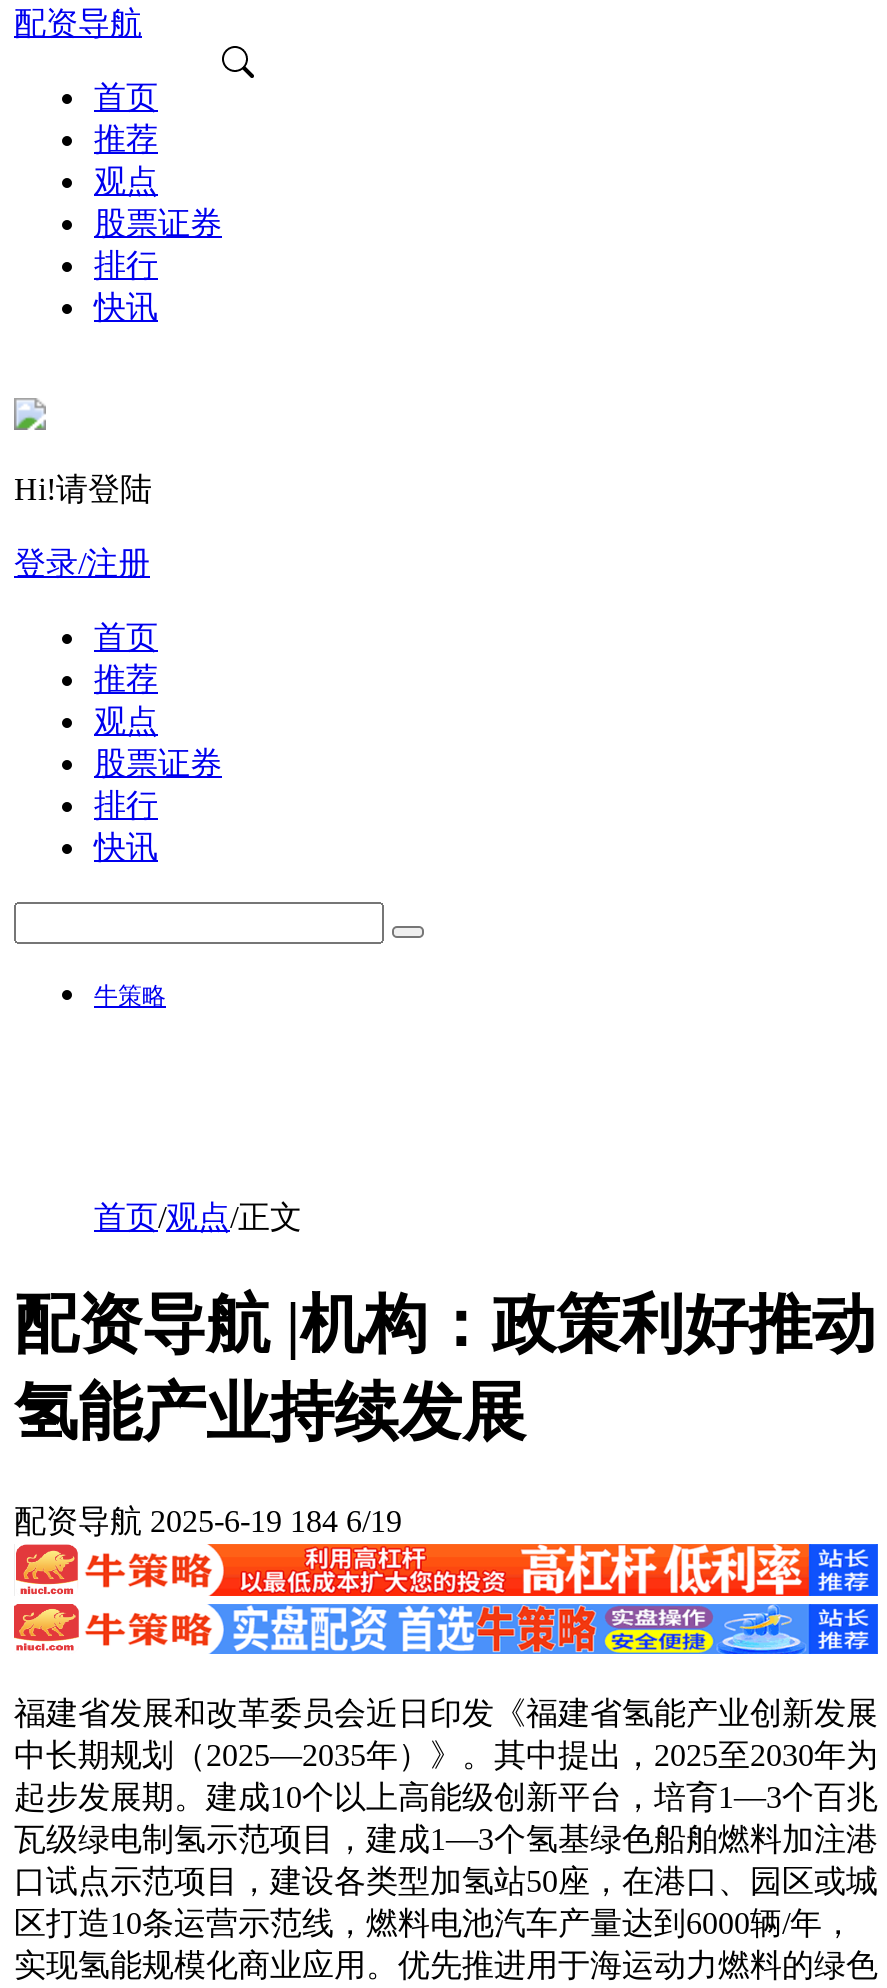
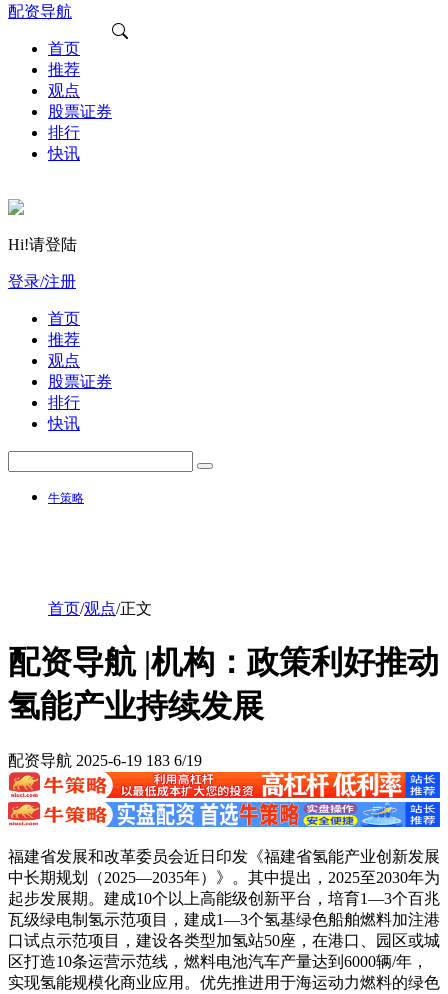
- 配资导航 2025-6-19 184 6/19
+ 配资导航 2025-6-19 183 6/19
